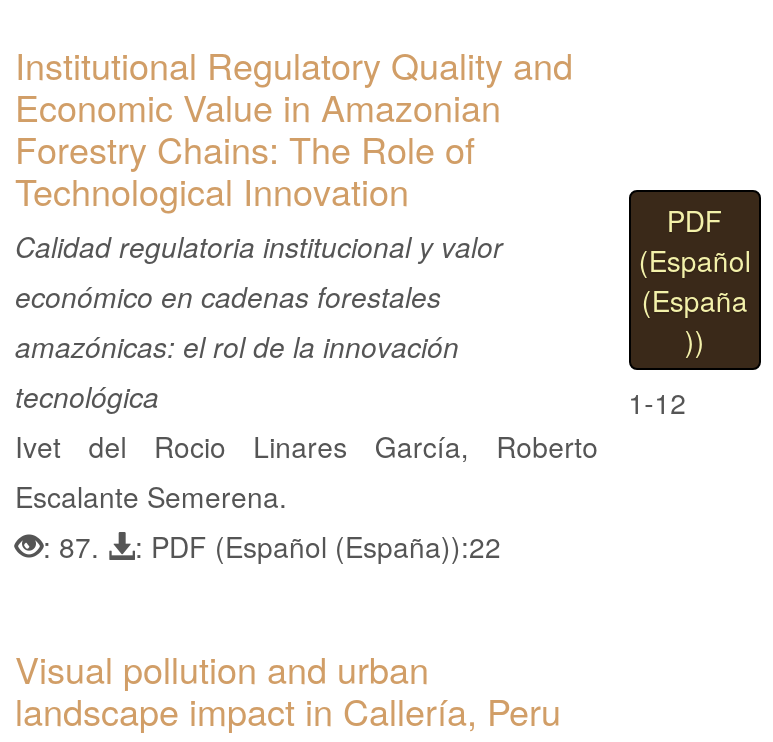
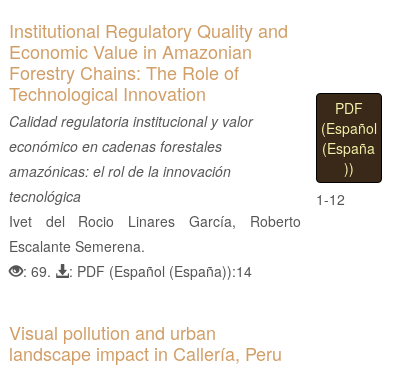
- : 87.
+ : 69.

- : PDF (Español (España)):22
+ : PDF (Español (España)):14
